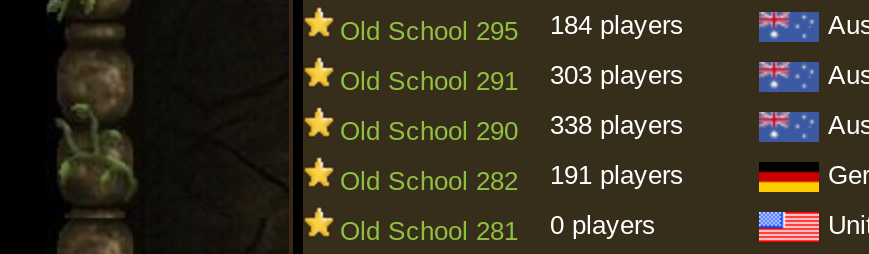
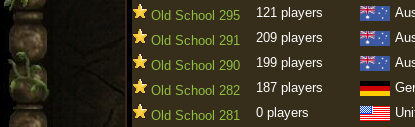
- Old School 295 184 players
+ Old School 295 121 players

- Old School 291 303 players
+ Old School 291 209 players

- Old School 290 338 players
+ Old School 290 199 players

- Old School 282 191 players
+ Old School 282 187 players
